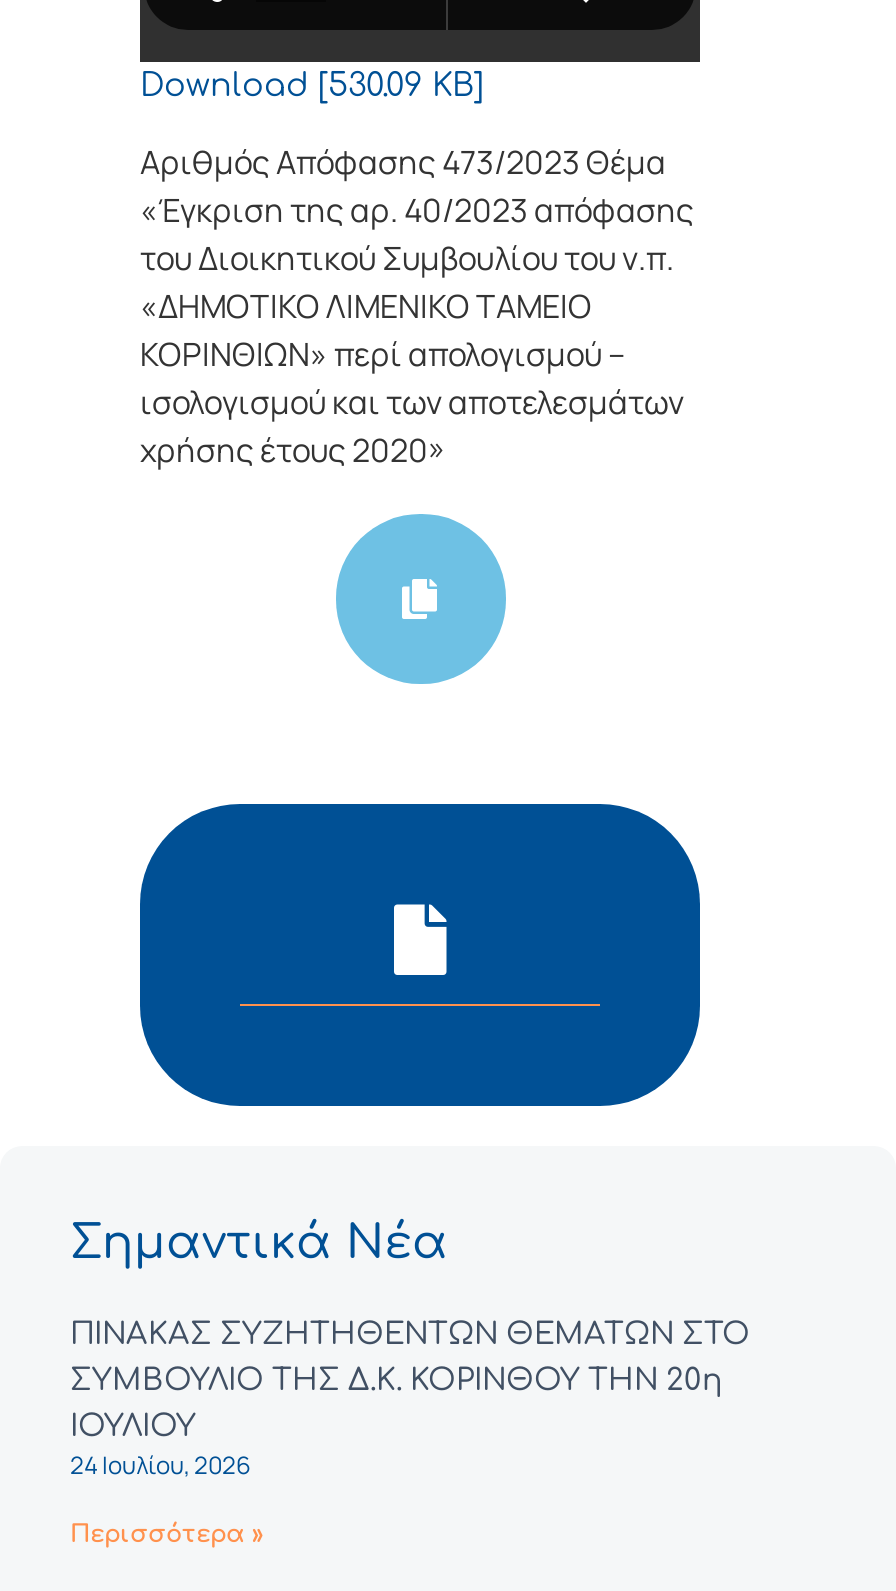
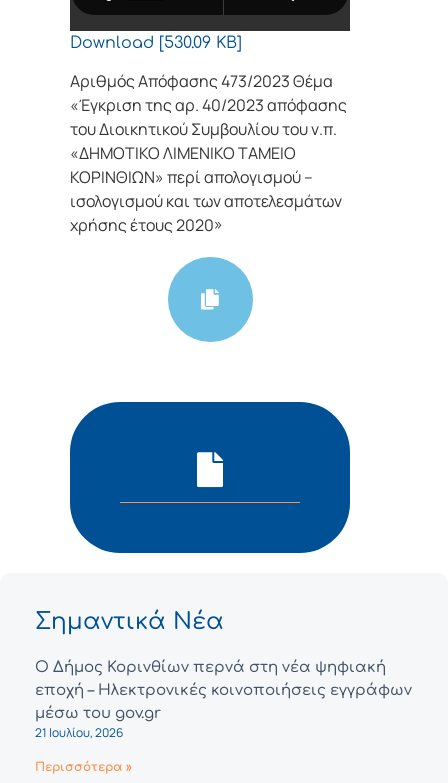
- ΠΙΝΑΚΑΣ ΣΥΖΗΤΗΘΕΝΤΩΝ ΘΕΜΑΤΩΝ ΣΤΟ
- ΣΥΜΒΟΥΛΙΟ ΤΗΣ Δ.Κ. ΚΟΡΙΝΘΟΥ ΤΗΝ 20η
- ΙΟΥΛΙΟΥ
- 24 Ιουλίου, 2026
+ Ο Δήμος Κορινθίων περνά στη νέα ψηφιακή
+ εποχή – Ηλεκτρονικές κοινοποιήσεις εγγράφων
+ μέσω του gov.gr
+ 21 Ιουλίου, 2026
